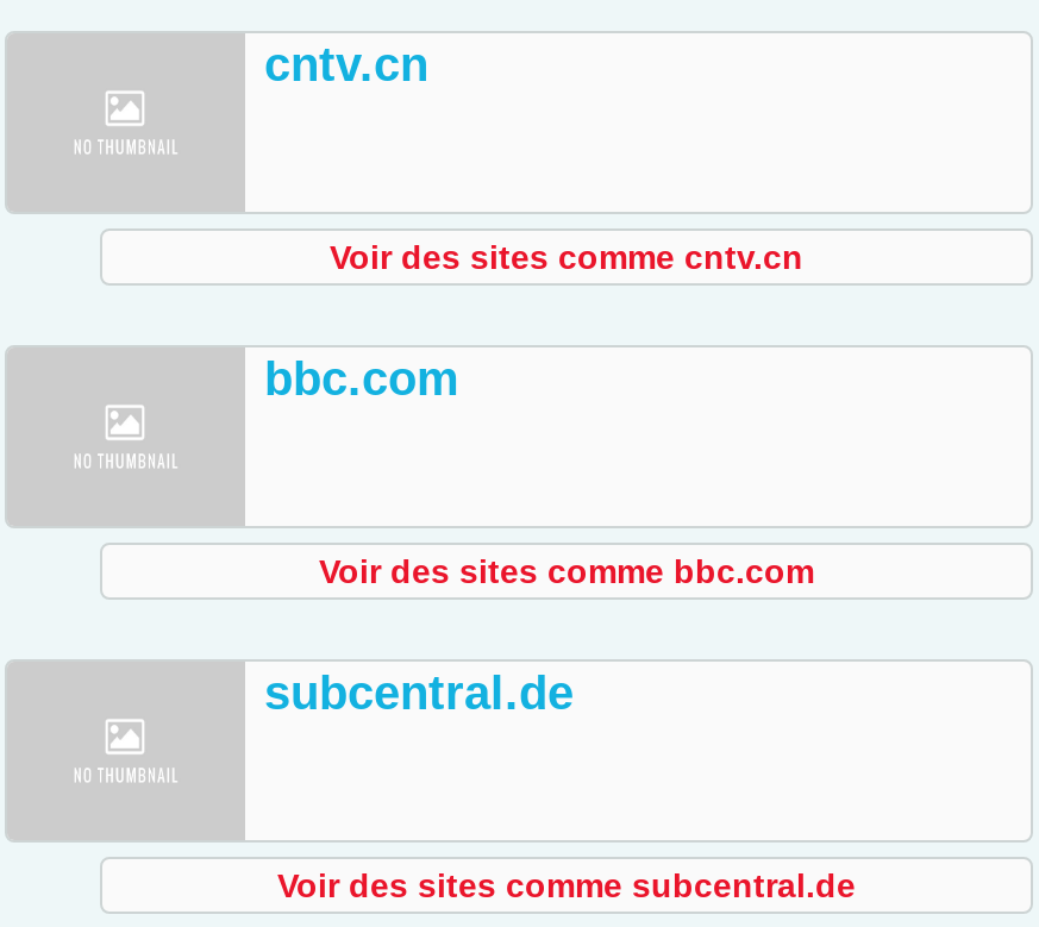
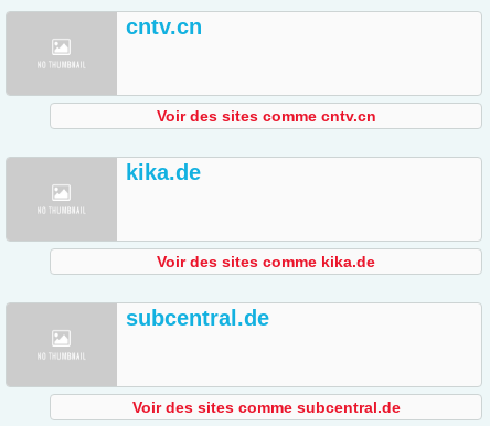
- bbc.com
+ kika.de

- Voir des sites comme bbc.com
+ Voir des sites comme kika.de
